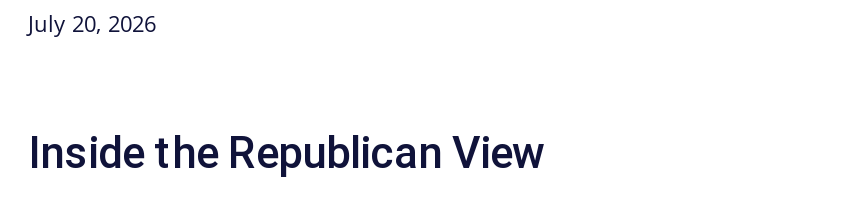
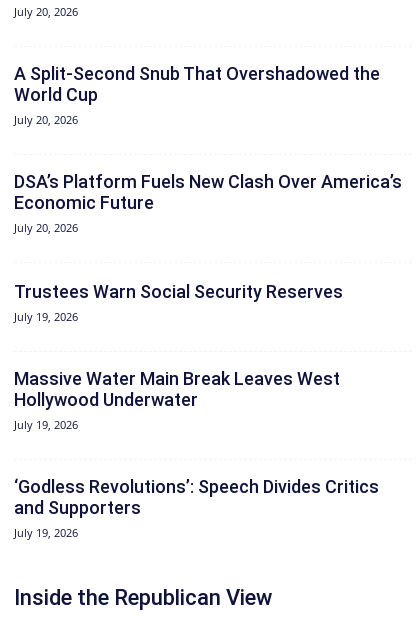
+ A Split-Second Snub That Overshadowed the
+ World Cup
+ July 20, 2026
+ DSA’s Platform Fuels New Clash Over America’s
+ Economic Future
+ July 20, 2026
+ Trustees Warn Social Security Reserves
+ July 19, 2026
+ Massive Water Main Break Leaves West
+ Hollywood Underwater
+ July 19, 2026
+ ‘Godless Revolutions’: Speech Divides Critics
+ and Supporters
+ July 19, 2026
